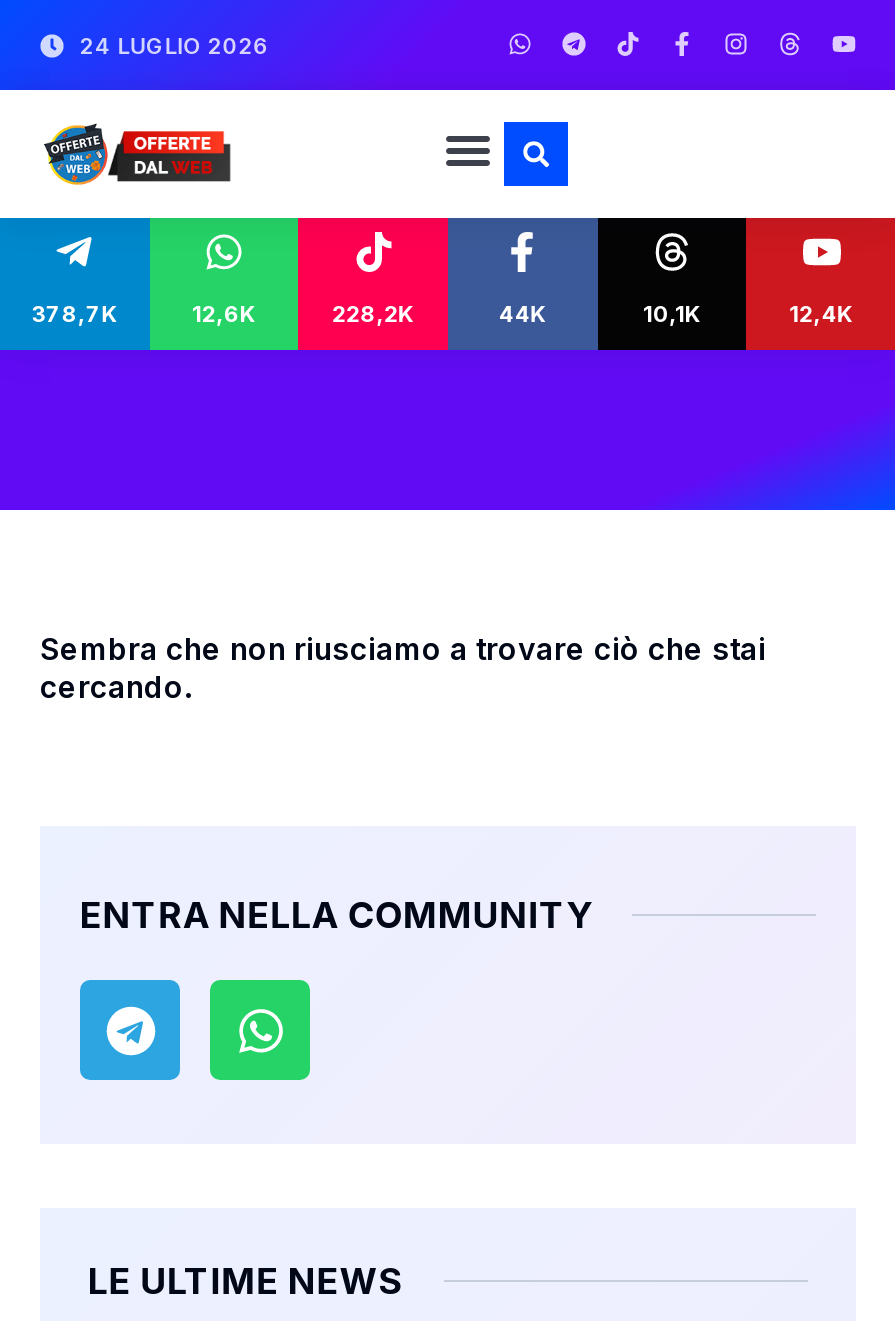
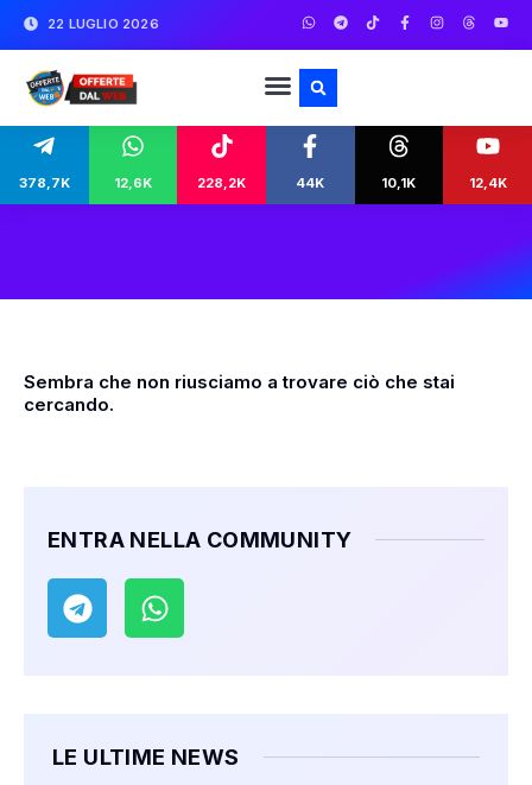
- 24 LUGLIO 2026
+ 22 LUGLIO 2026
